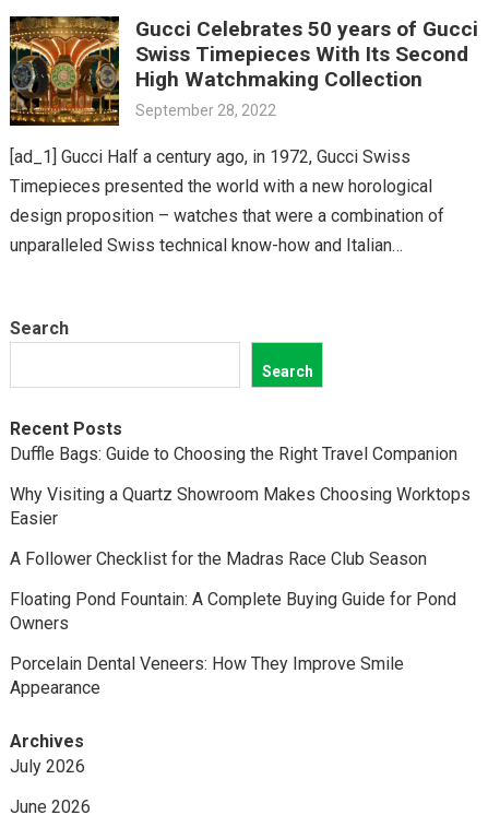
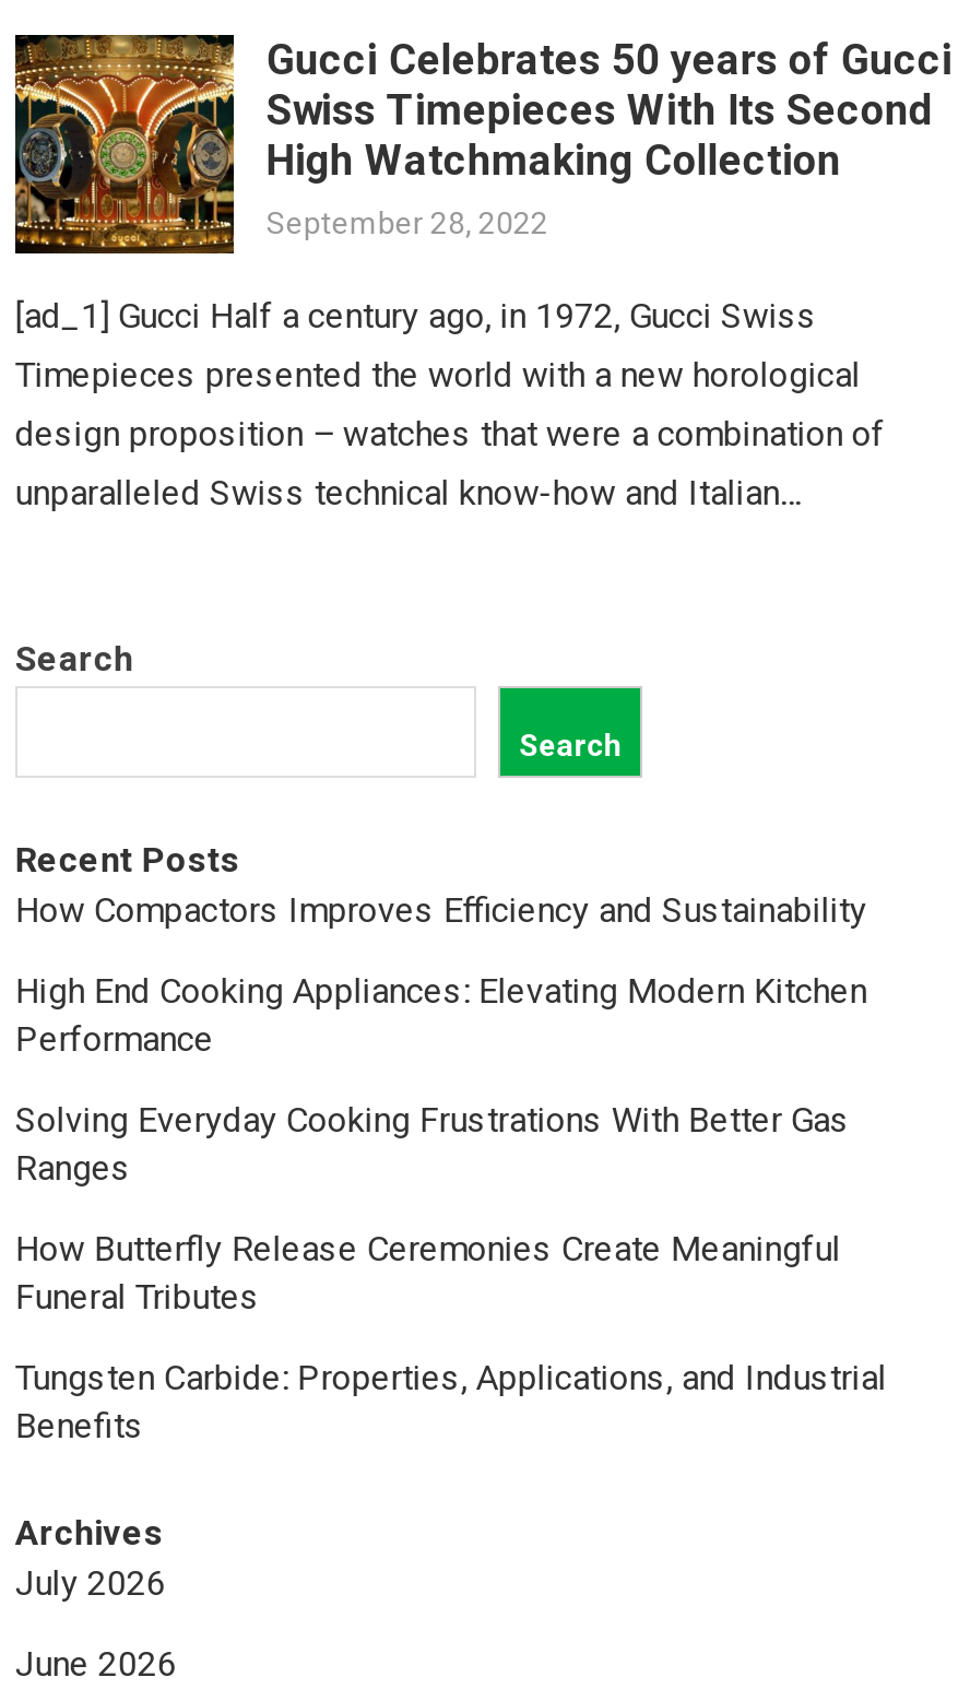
- Duffle Bags: Guide to Choosing the Right Travel Companion
+ How Compactors Improves Efficiency and Sustainability

- Why Visiting a Quartz Showroom Makes Choosing Worktops
- Easier
+ High End Cooking Appliances: Elevating Modern Kitchen
+ Performance

- A Follower Checklist for the Madras Race Club Season
+ Solving Everyday Cooking Frustrations With Better Gas
+ Ranges

- Floating Pond Fountain: A Complete Buying Guide for Pond
- Owners
+ How Butterfly Release Ceremonies Create Meaningful
+ Funeral Tributes

- Porcelain Dental Veneers: How They Improve Smile
- Appearance
+ Tungsten Carbide: Properties, Applications, and Industrial
+ Benefits
